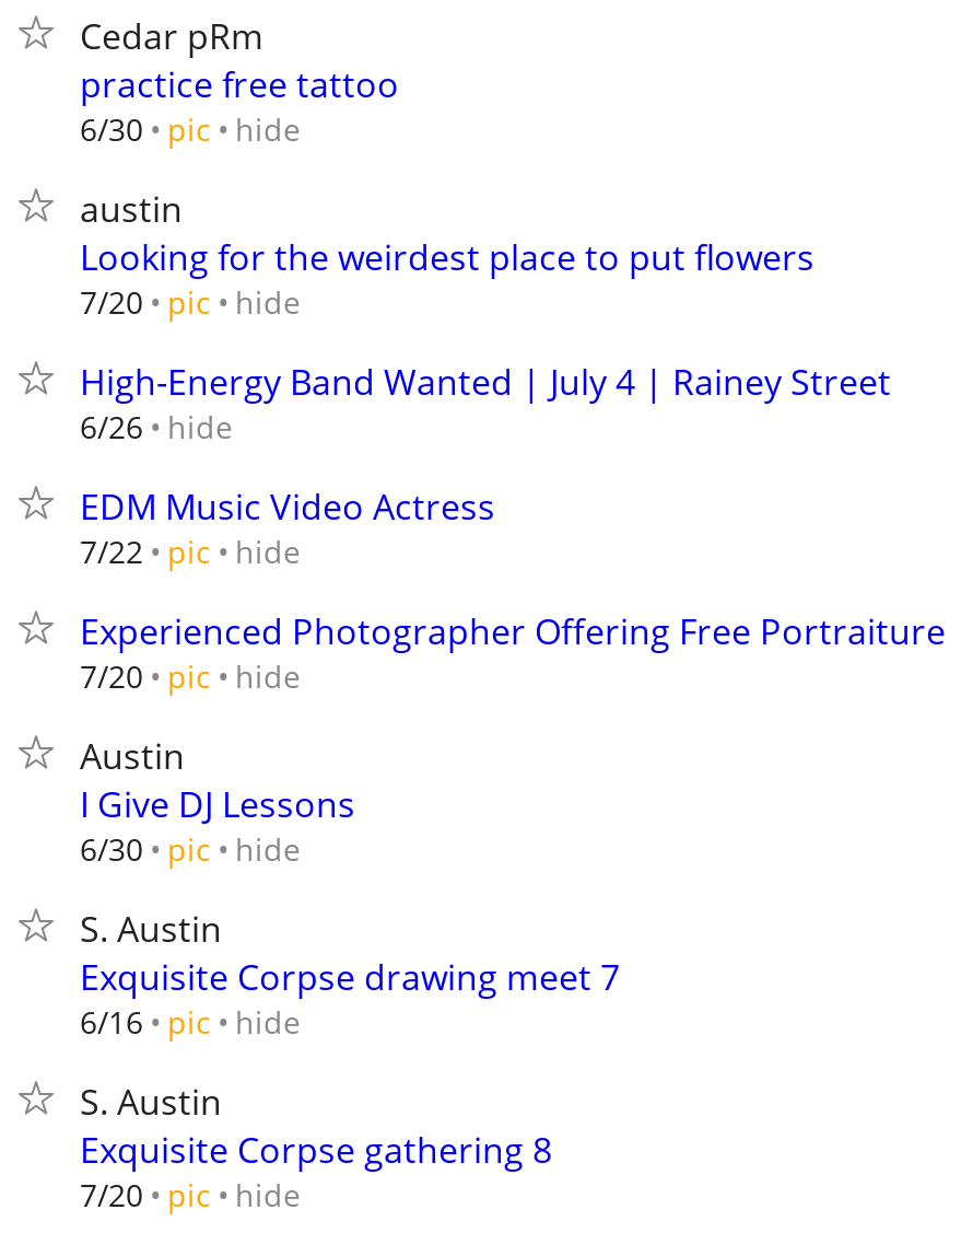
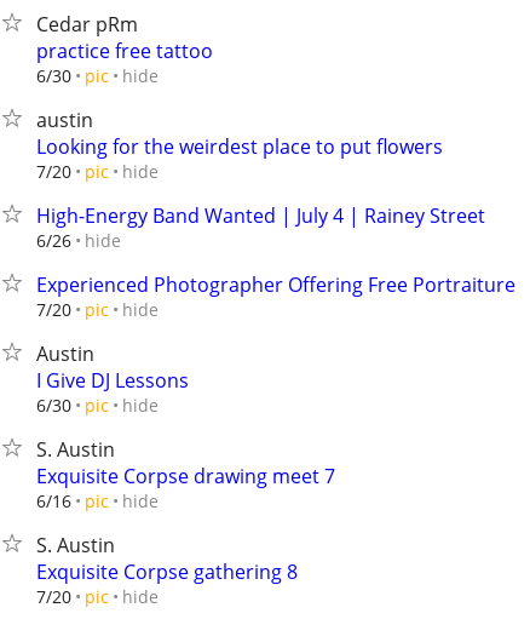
- EDM Music Video Actress
- 7/22 pic hide
